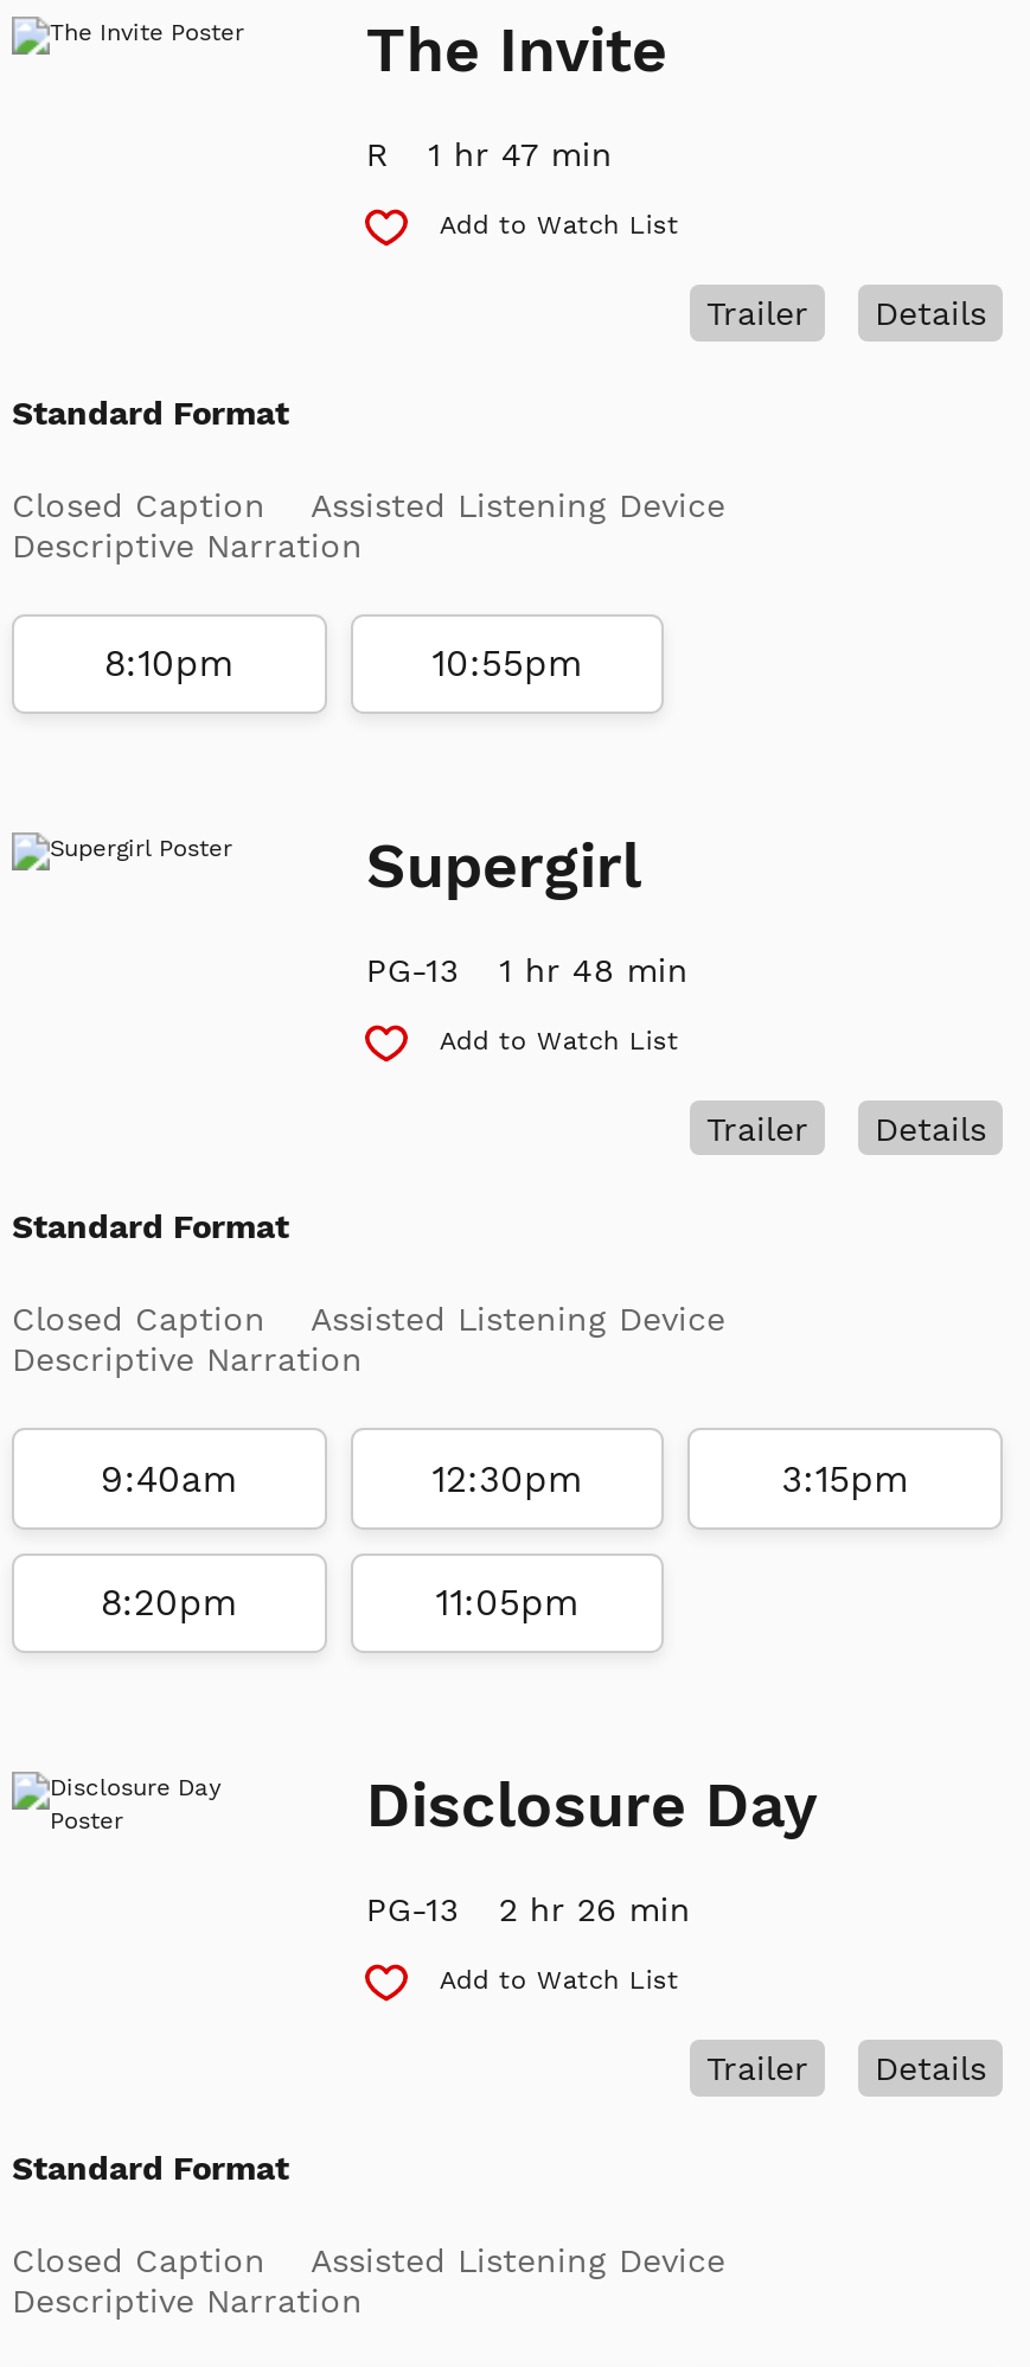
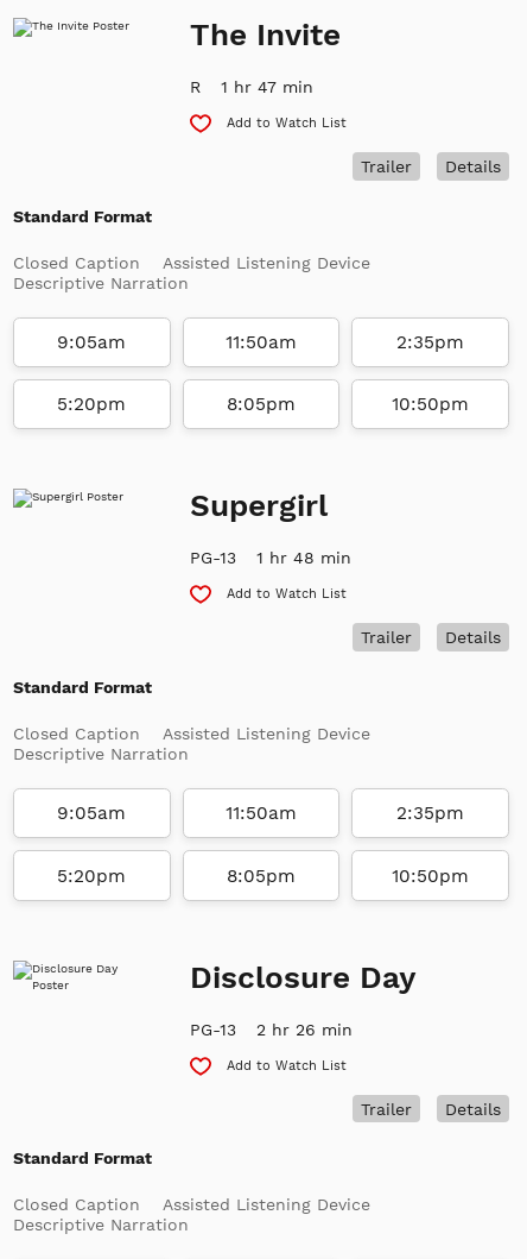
- 8:10pm
- 10:55pm
+ 9:05am
+ 11:50am
+ 2:35pm
+ 5:20pm
+ 8:05pm
+ 10:50pm

- 9:40am
- 12:30pm
- 3:15pm
+ 9:05am
+ 11:50am
+ 2:35pm

- 8:20pm
- 11:05pm
+ 5:20pm
+ 8:05pm
+ 10:50pm
